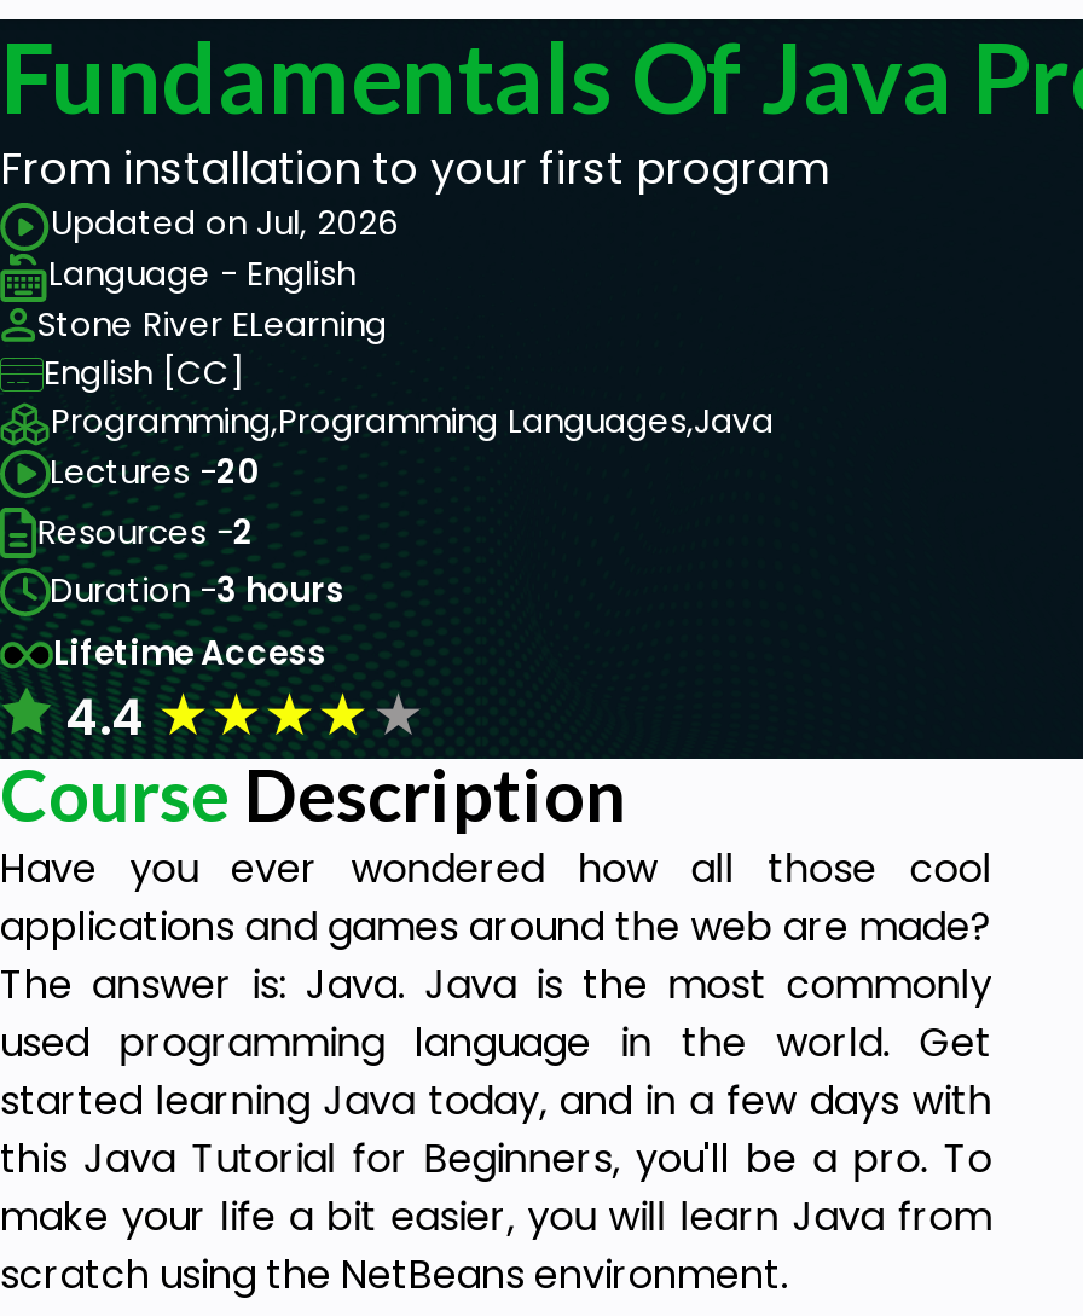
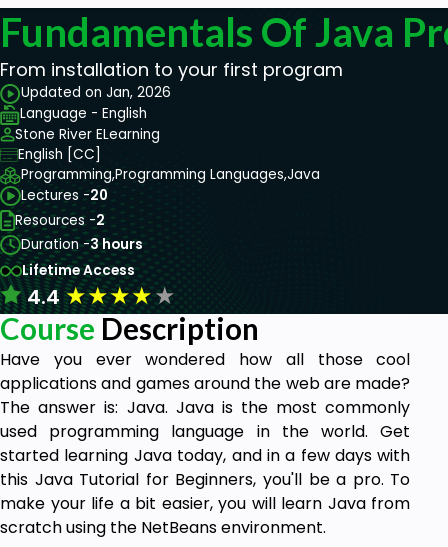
- Updated on Jul, 2026
+ Updated on Jan, 2026
